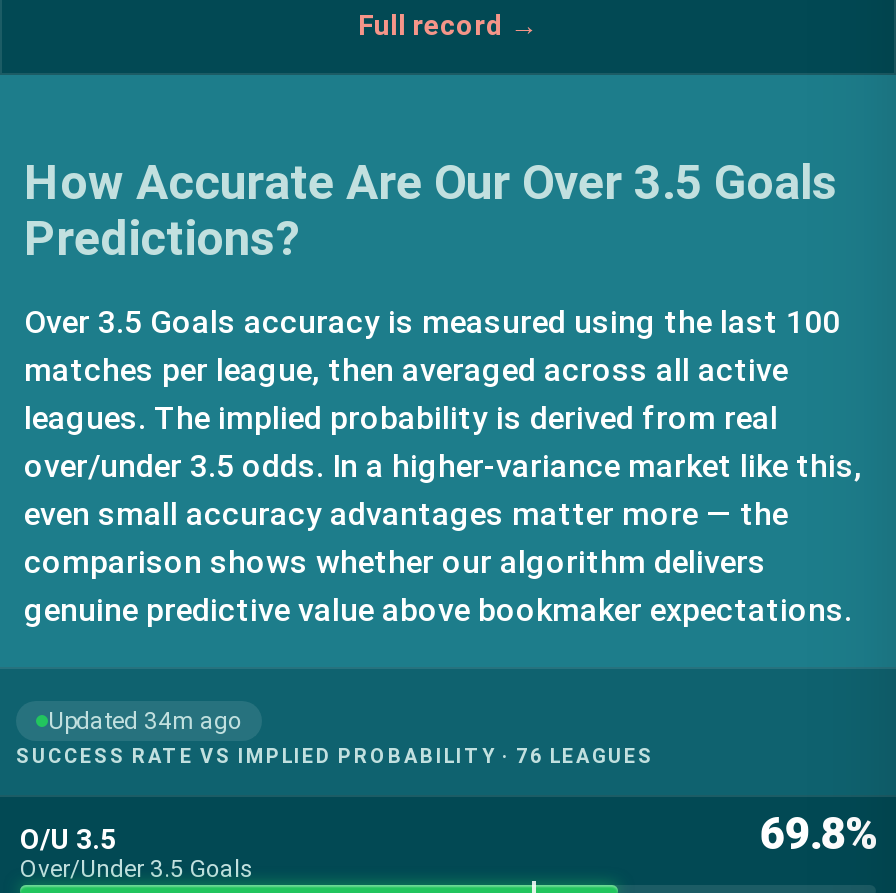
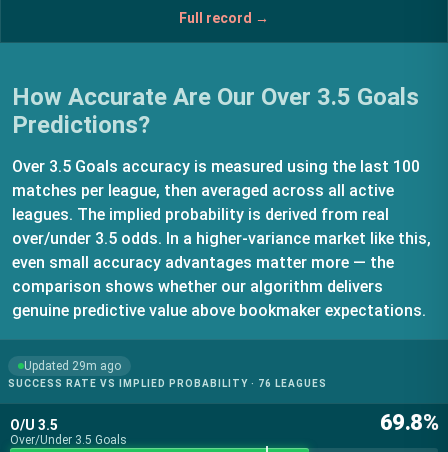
- Updated 34m ago
+ Updated 29m ago
